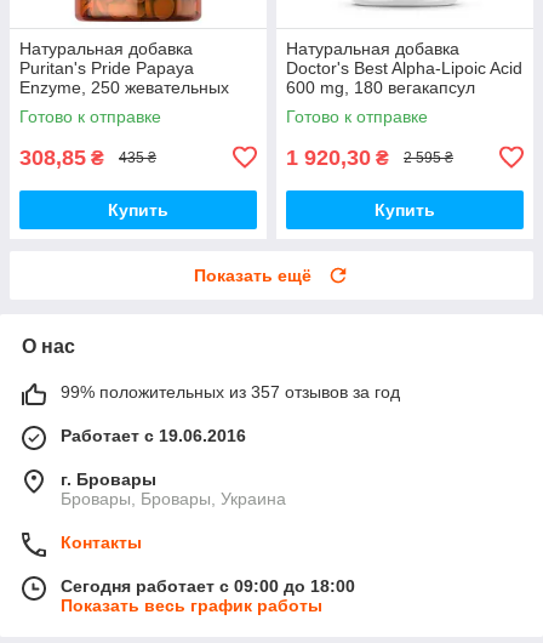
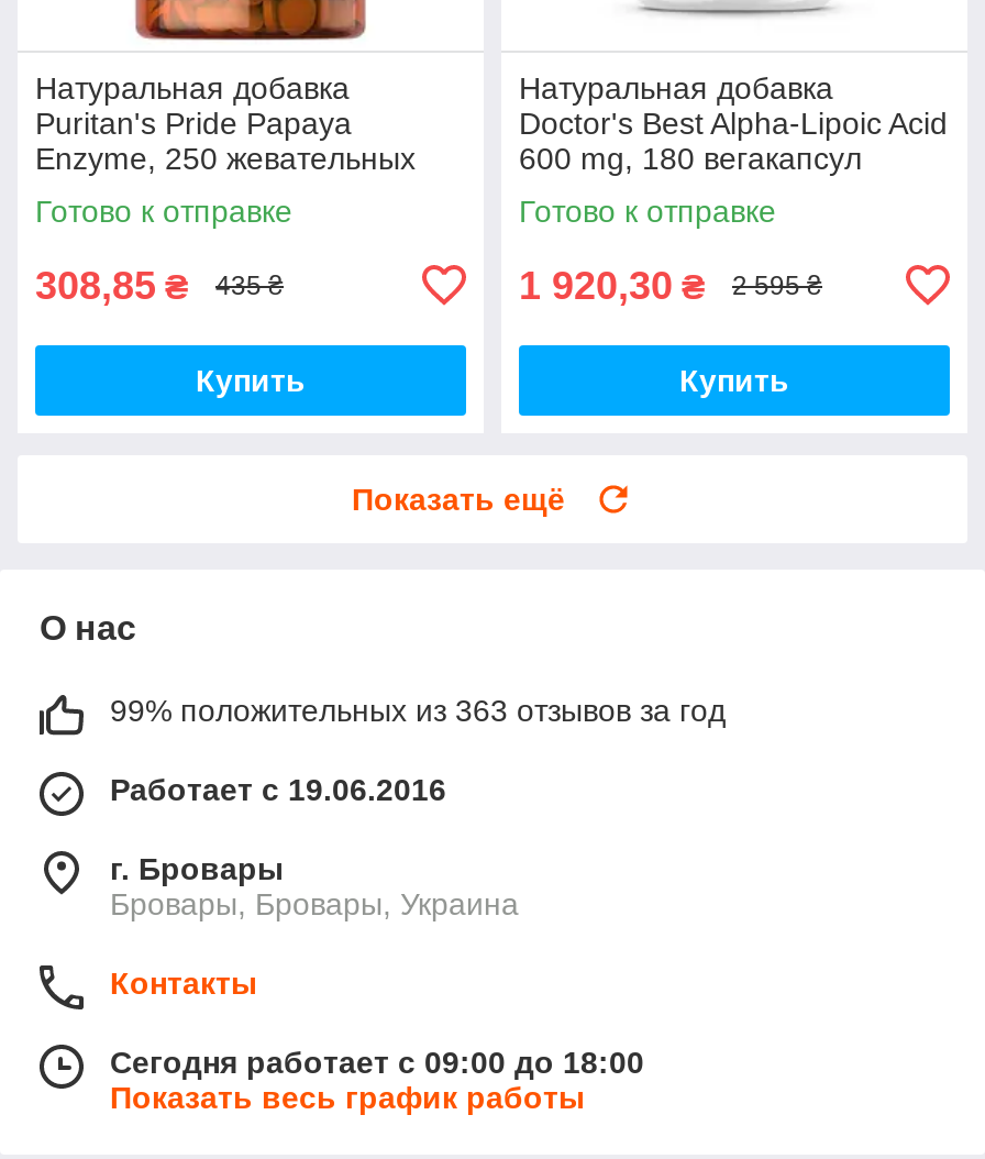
- 99% положительных из 357 отзывов за год
+ 99% положительных из 363 отзывов за год
